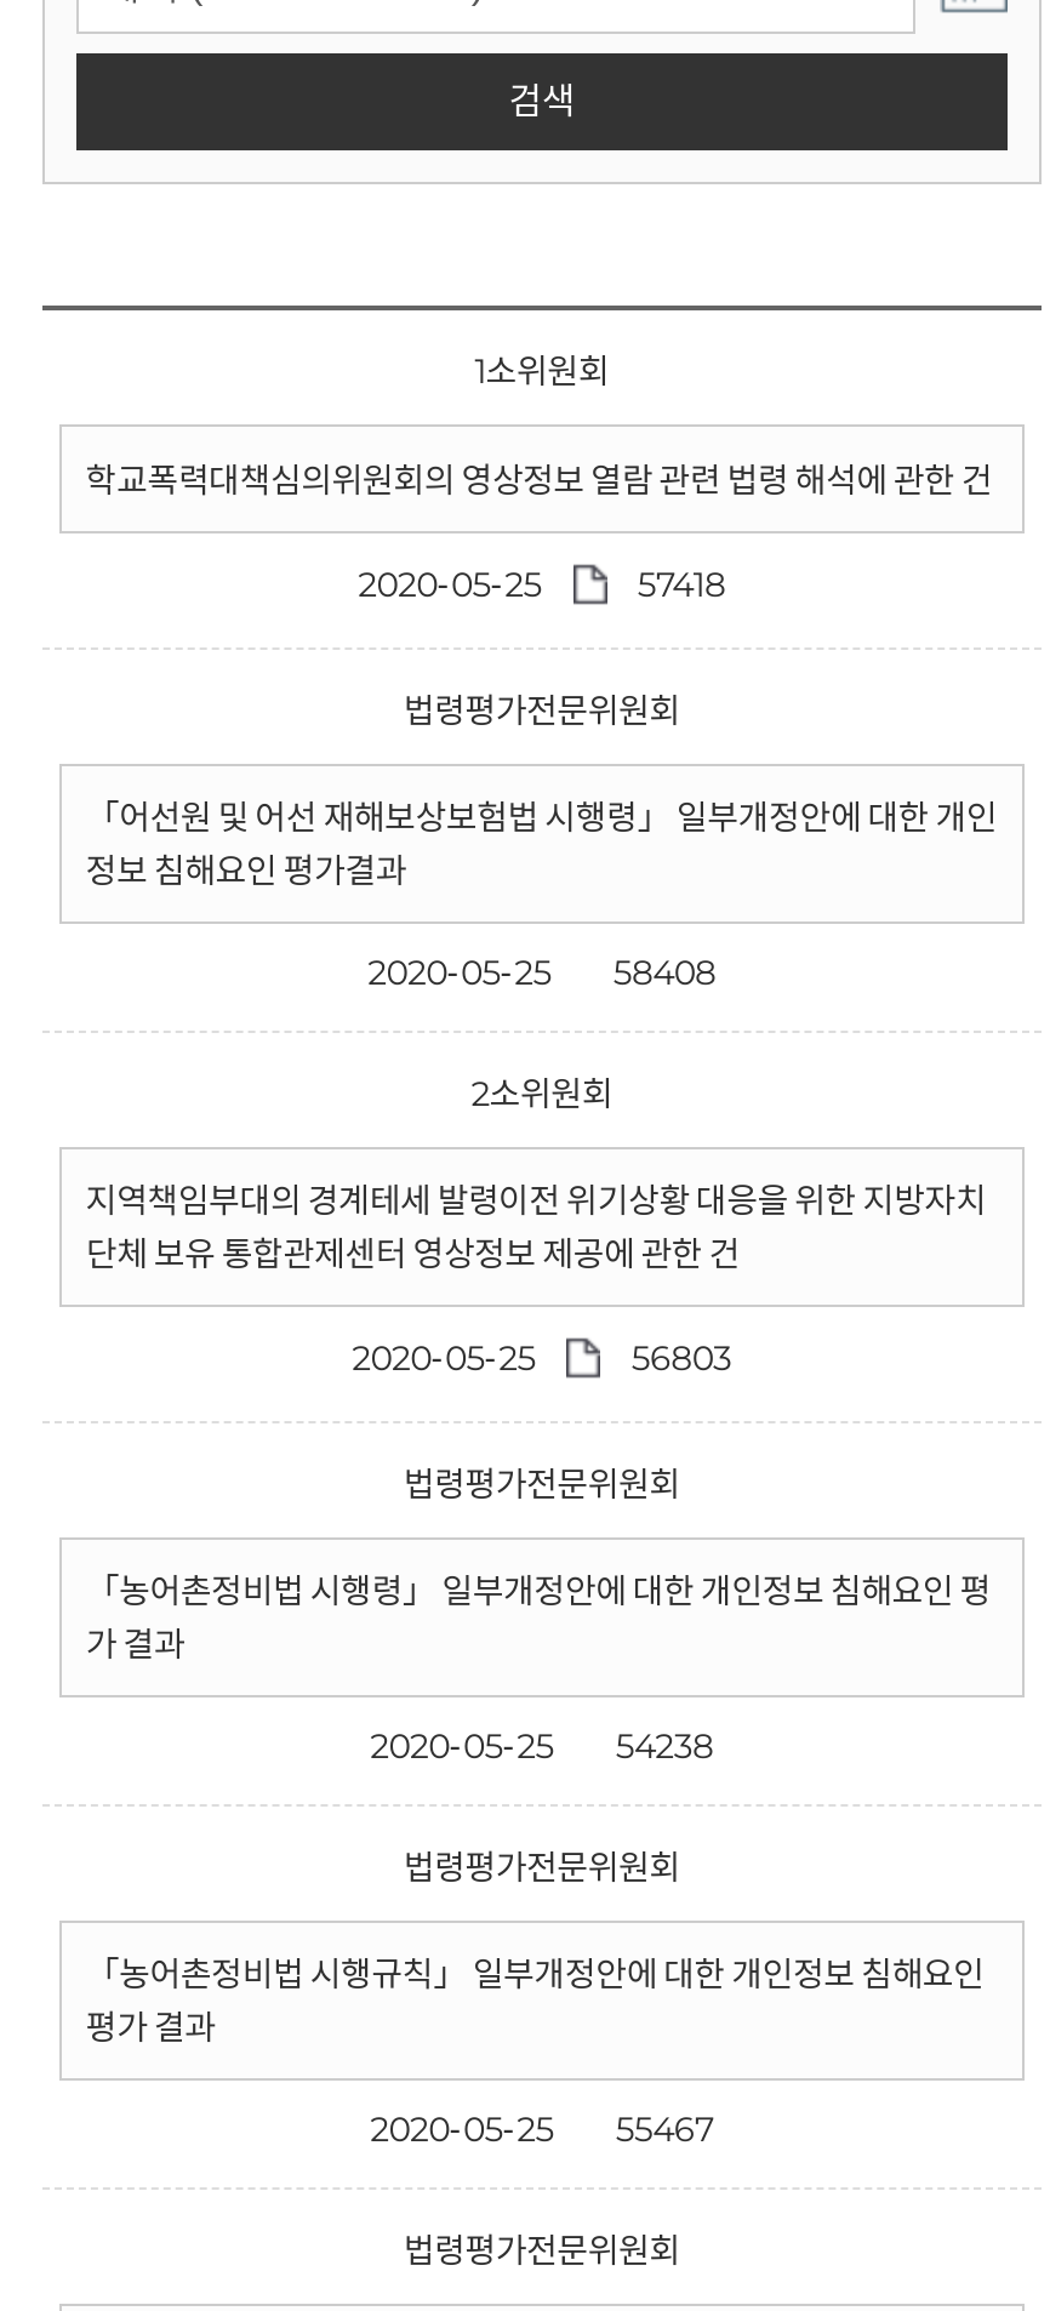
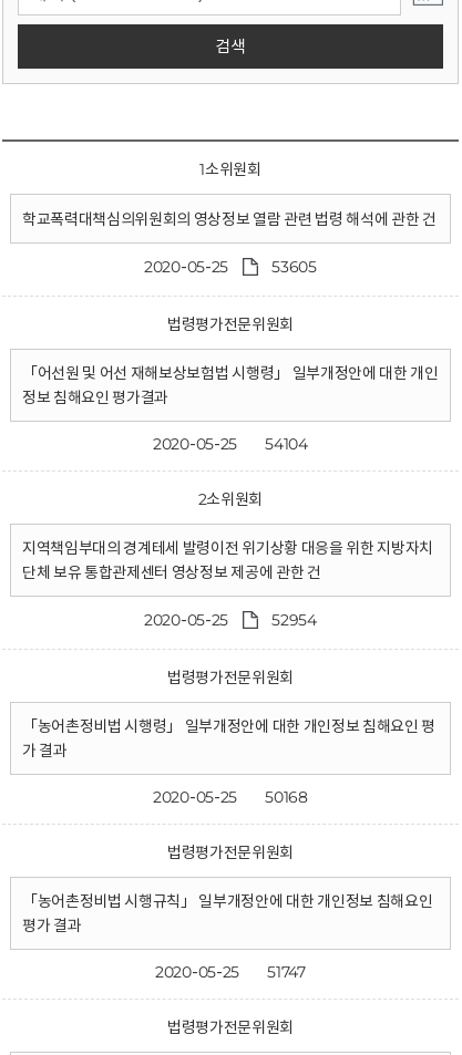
- 57418
+ 53605

- 2020-05-25 58408
+ 2020-05-25 54104

- 56803
+ 52954

- 2020-05-25 54238
+ 2020-05-25 50168

- 2020-05-25 55467
+ 2020-05-25 51747
